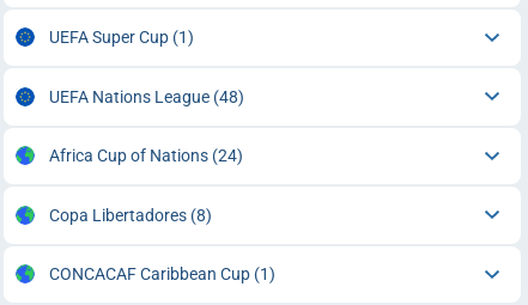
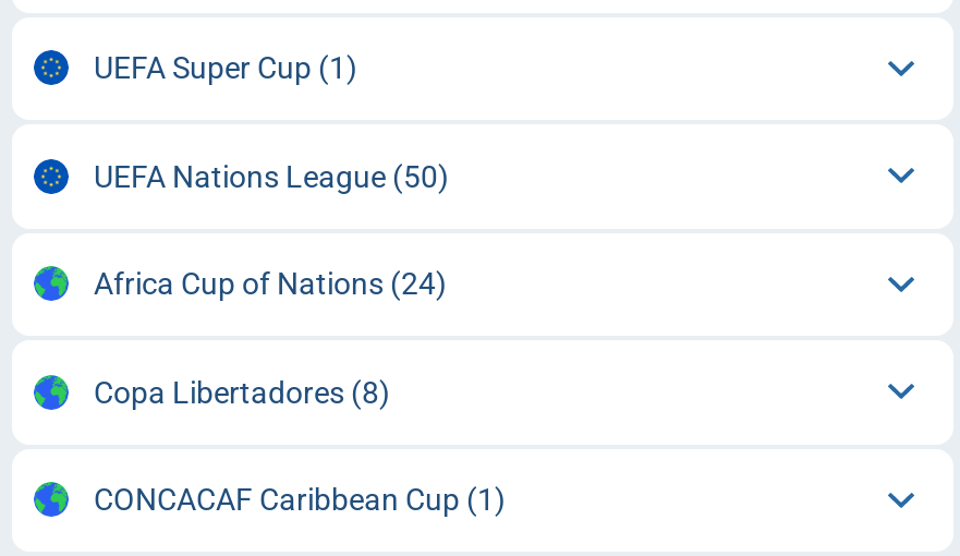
- UEFA Nations League (48)
+ UEFA Nations League (50)
